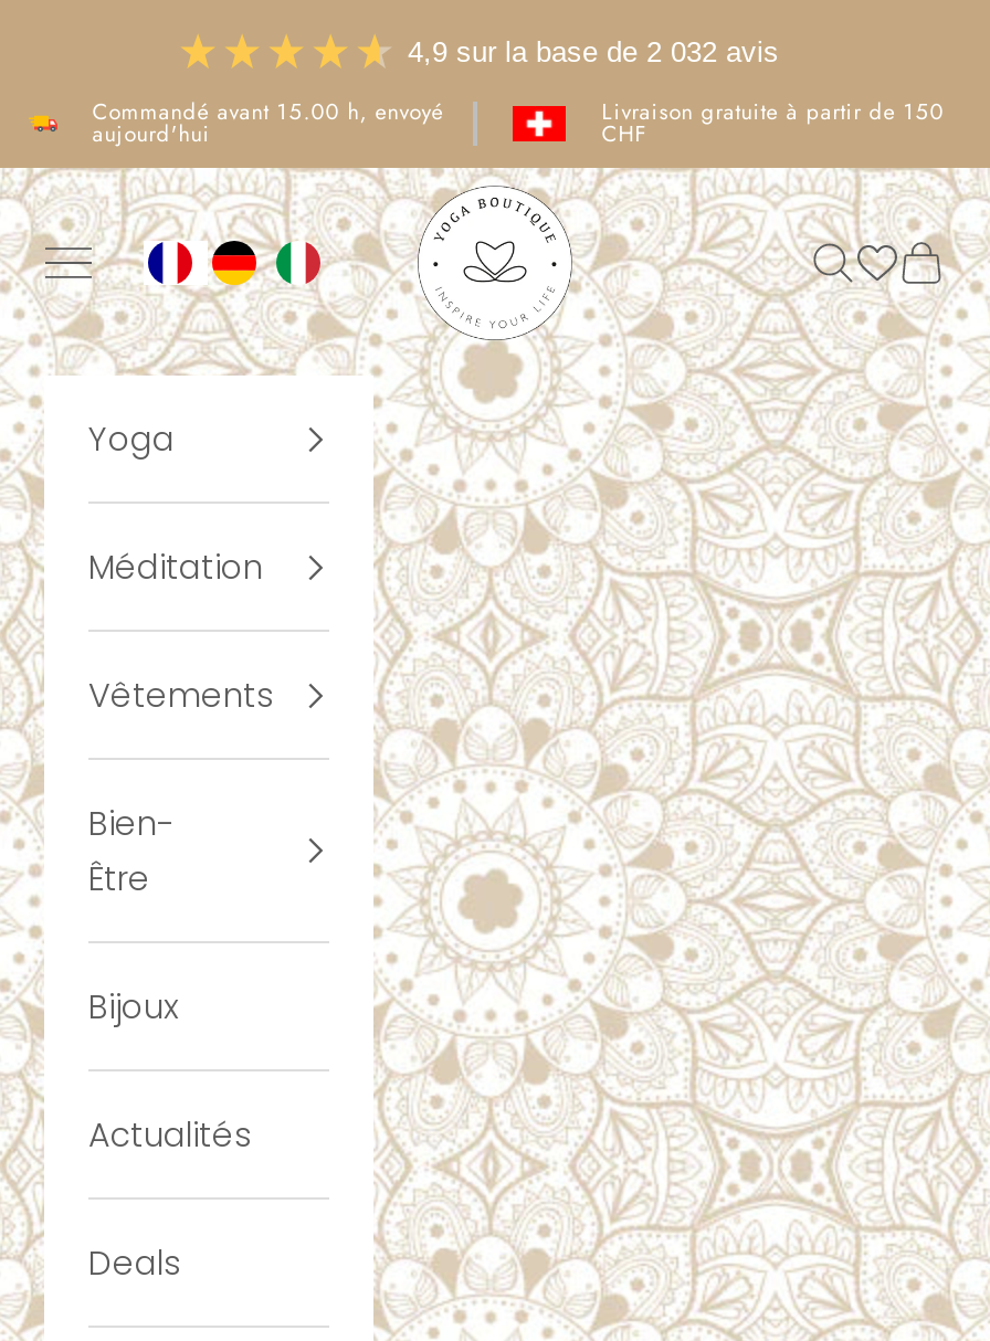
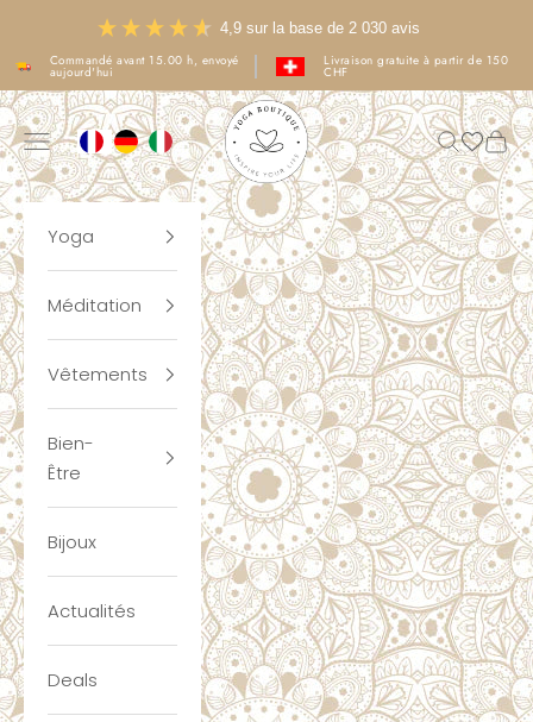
- 4,9 sur la base de 2 032 avis
+ 4,9 sur la base de 2 030 avis
